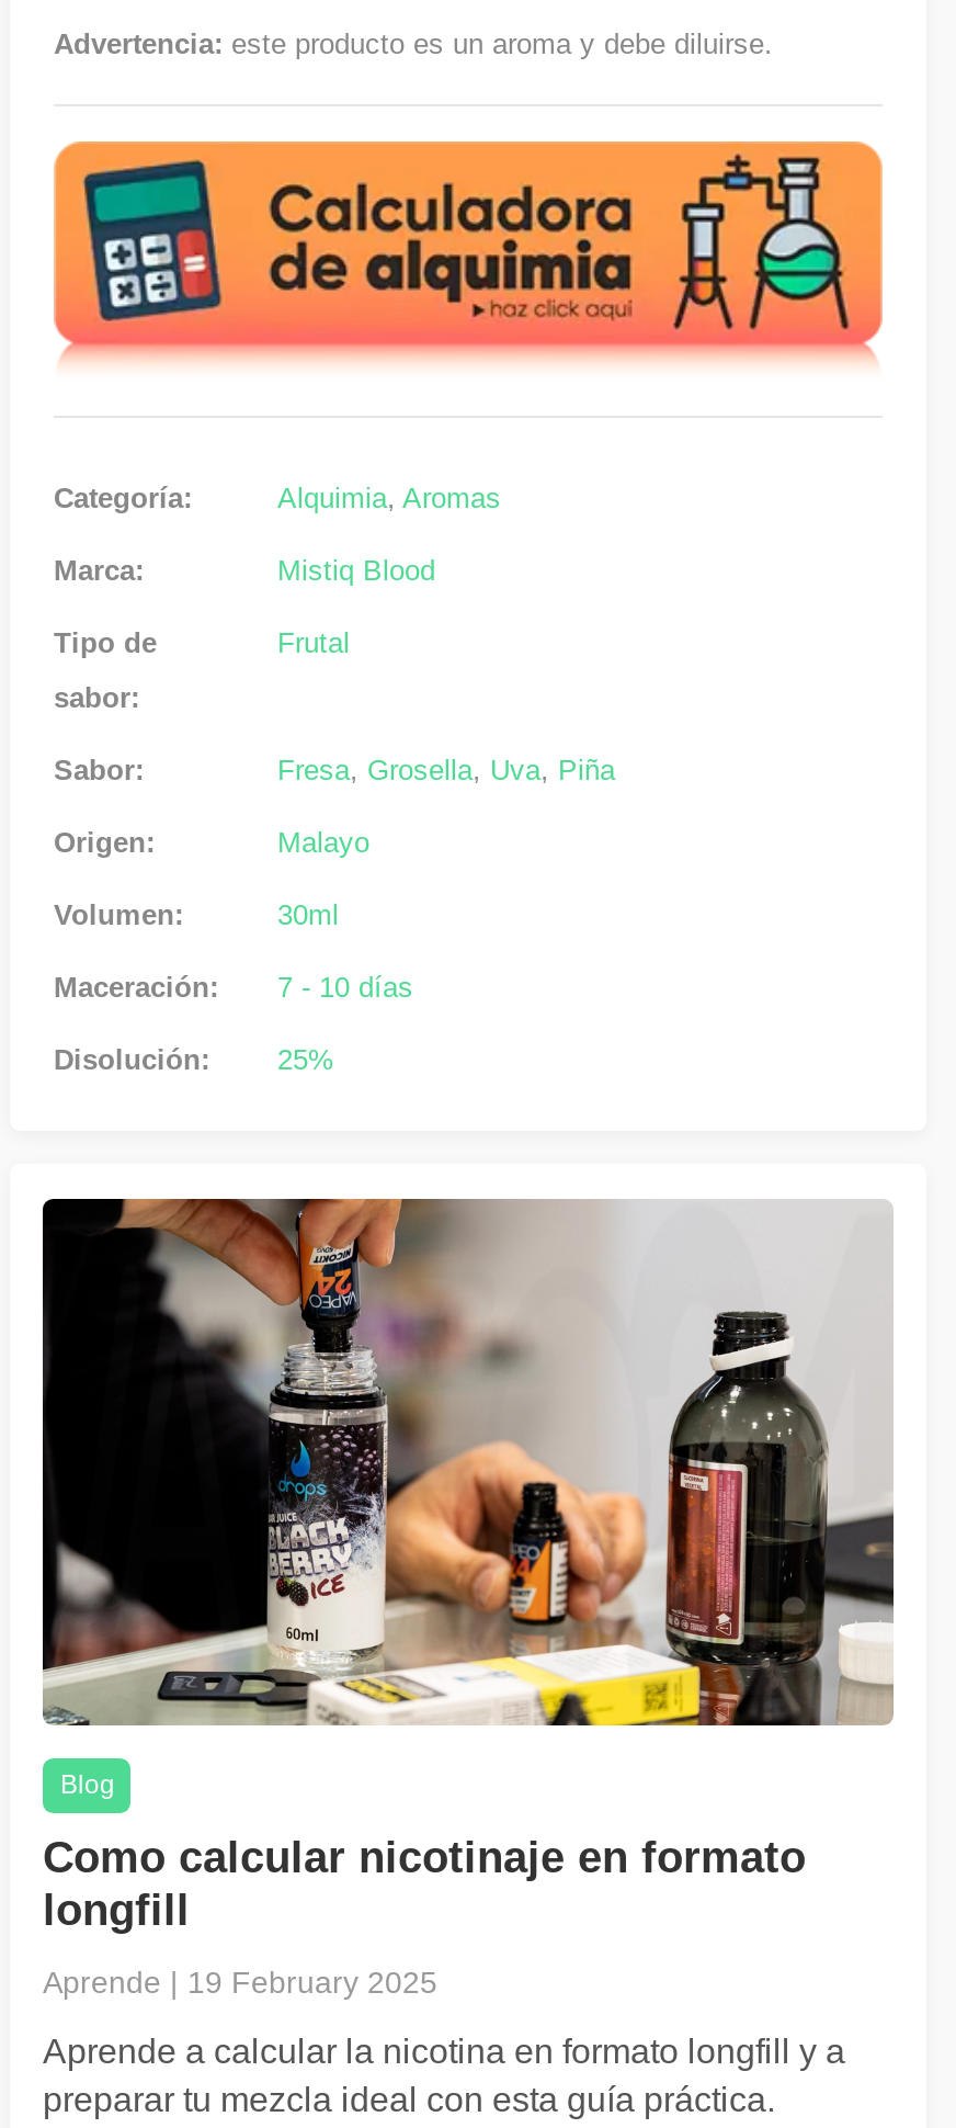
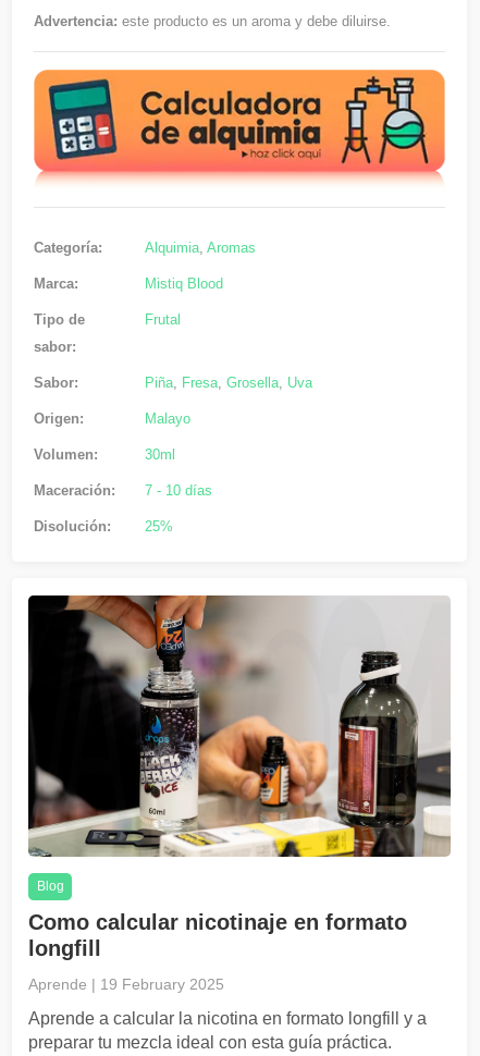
- Fresa, Grosella, Uva, Piña
+ Piña, Fresa, Grosella, Uva
